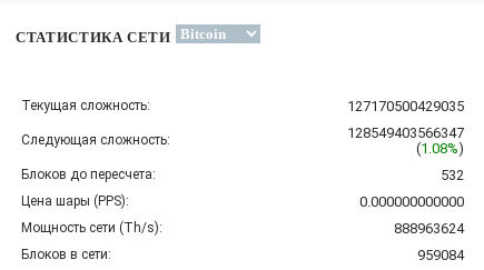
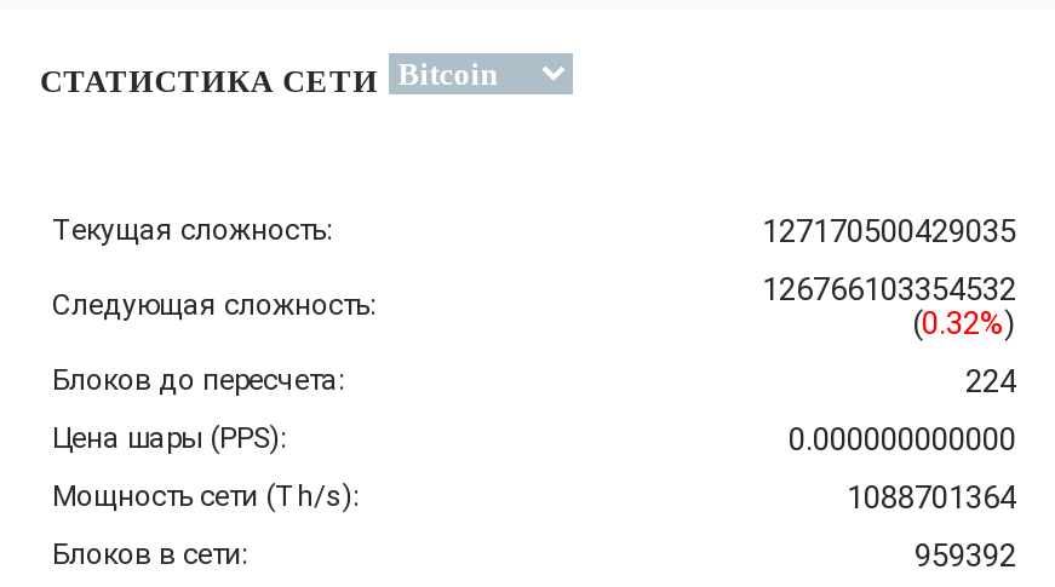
- 128549403566347
+ 126766103354532

- (1.08%)
+ (0.32%)

- 532
+ 224

- 888963624
+ 1088701364

- 959084
+ 959392
